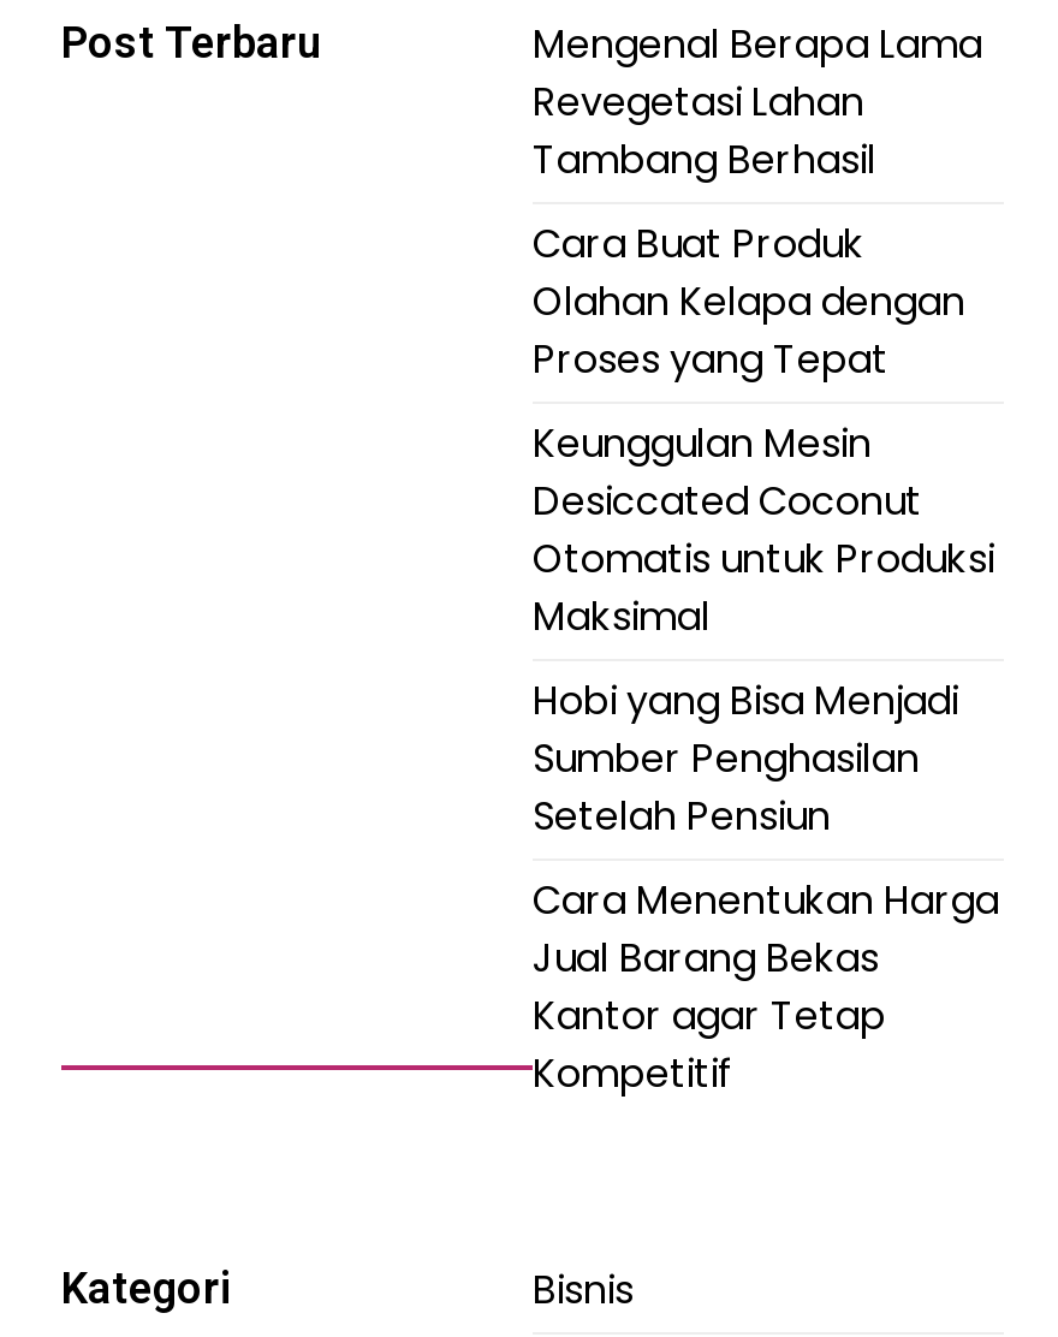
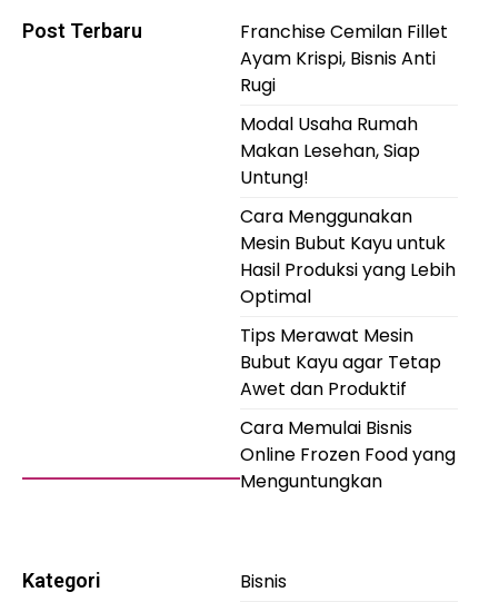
- Mengenal Berapa Lama
- Revegetasi Lahan
- Tambang Berhasil
+ Franchise Cemilan Fillet
+ Ayam Krispi, Bisnis Anti
+ Rugi

- Cara Buat Produk
- Olahan Kelapa dengan
- Proses yang Tepat
+ Modal Usaha Rumah
+ Makan Lesehan, Siap
+ Untung!

- Keunggulan Mesin
- Desiccated Coconut
- Otomatis untuk Produksi
- Maksimal
+ Cara Menggunakan
+ Mesin Bubut Kayu untuk
+ Hasil Produksi yang Lebih
+ Optimal

- Hobi yang Bisa Menjadi
- Sumber Penghasilan
- Setelah Pensiun
+ Tips Merawat Mesin
+ Bubut Kayu agar Tetap
+ Awet dan Produktif

- Cara Menentukan Harga
- Jual Barang Bekas
- Kantor agar Tetap
- Kompetitif
+ Cara Memulai Bisnis
+ Online Frozen Food yang
+ Menguntungkan
